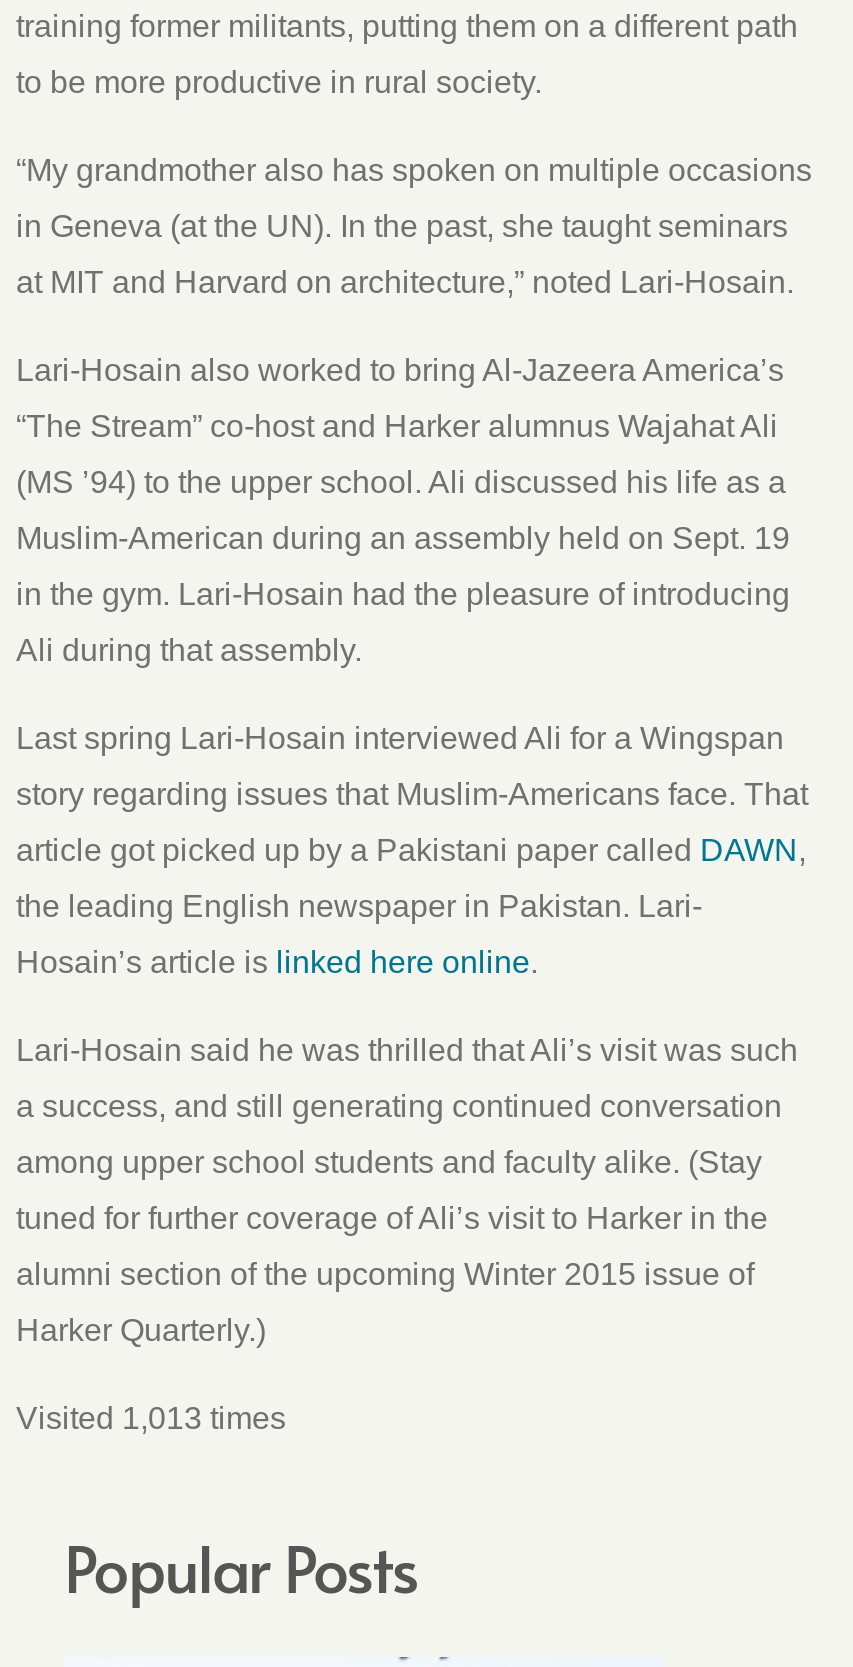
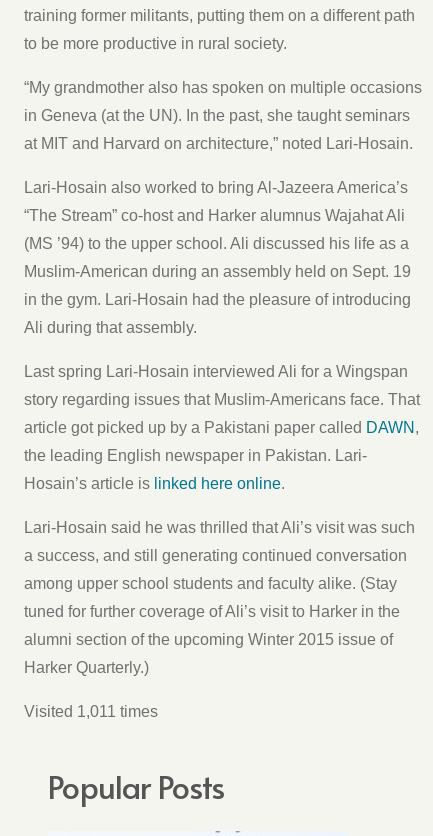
- Visited 1,013 times
+ Visited 1,011 times
